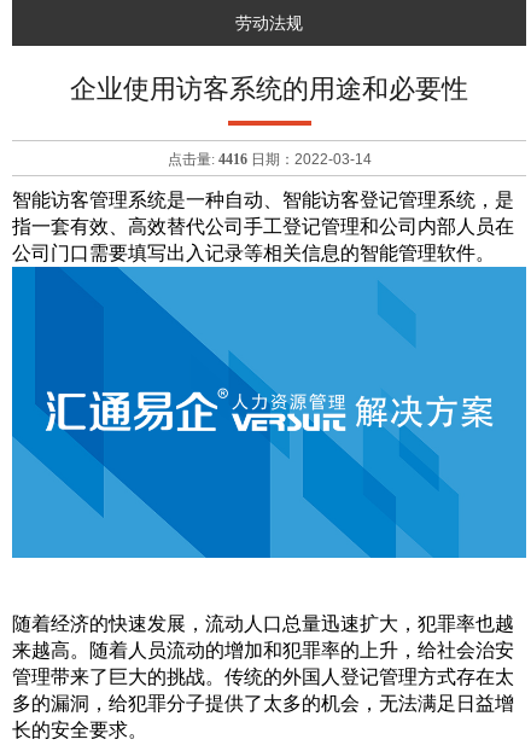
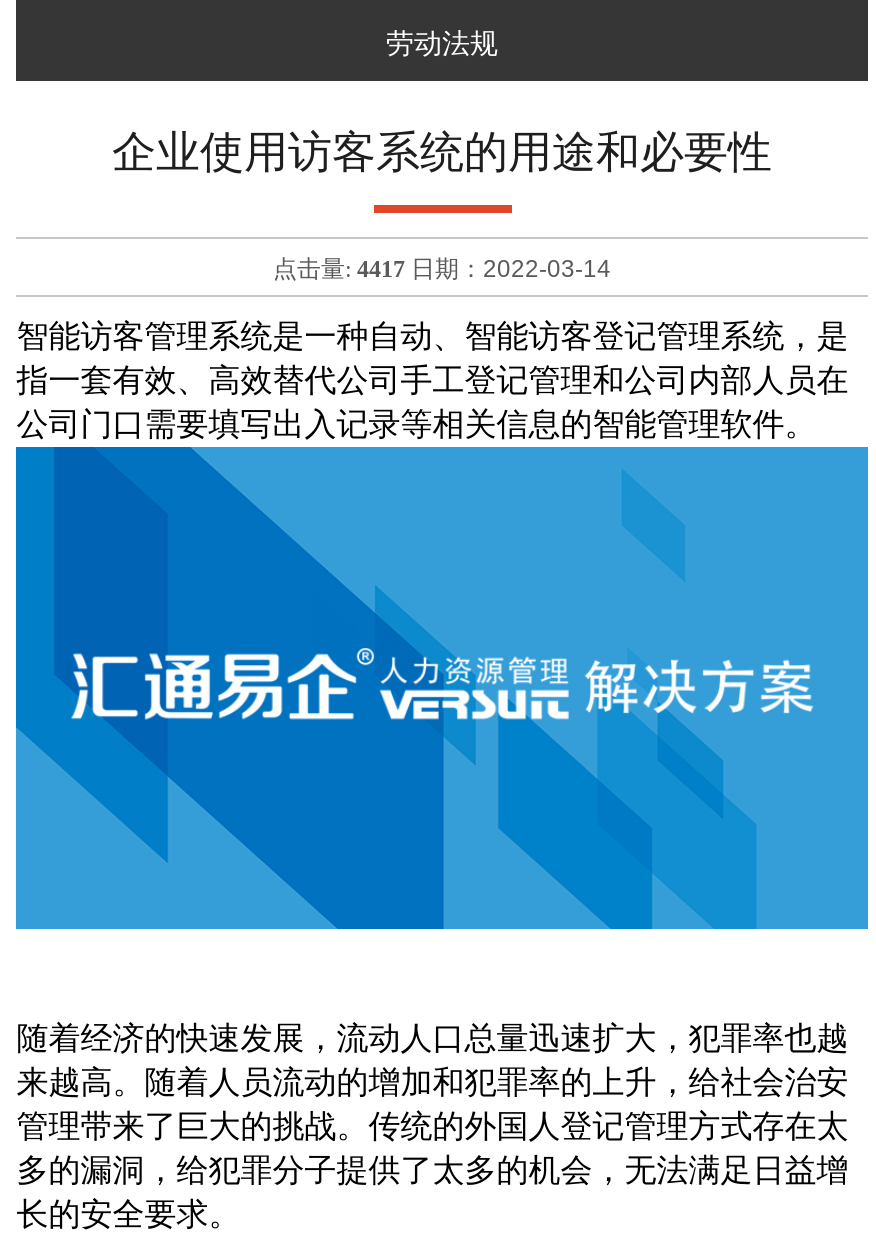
- 点击量: 4416 日期：2022-03-14
+ 点击量: 4417 日期：2022-03-14
